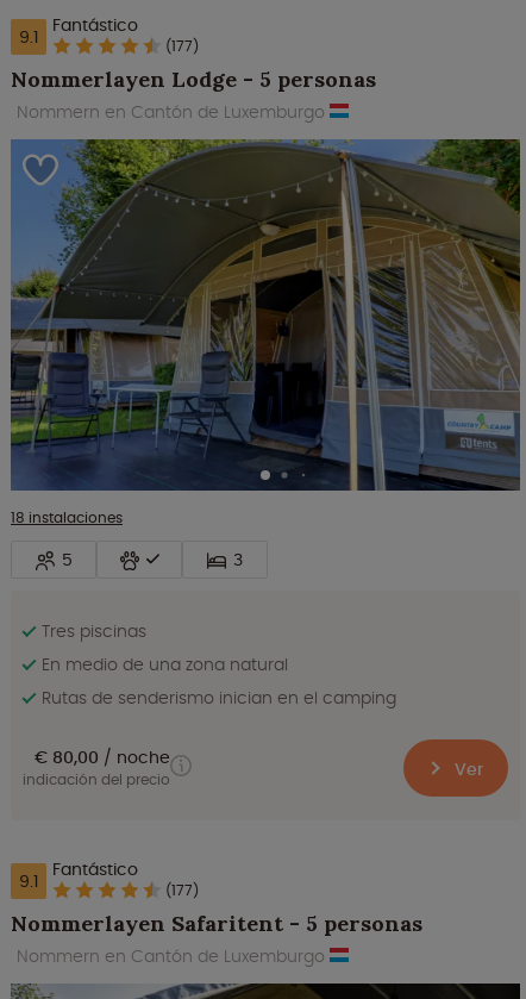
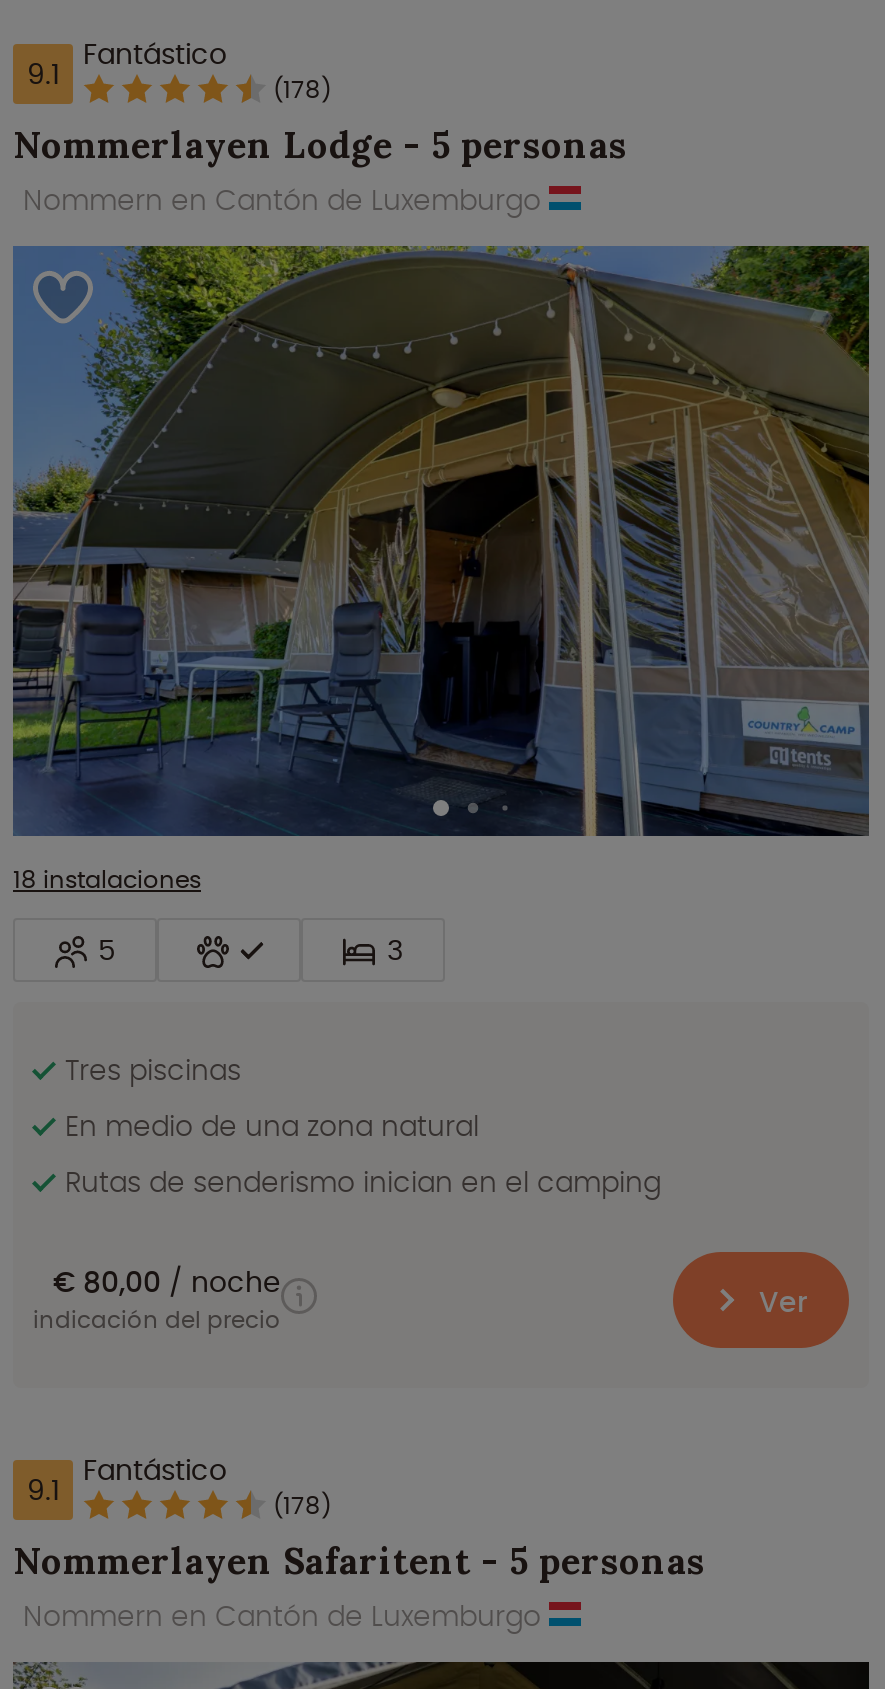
- 9.1 Fantástico (177)
+ 9.1 Fantástico (178)

- (177)
+ (178)
